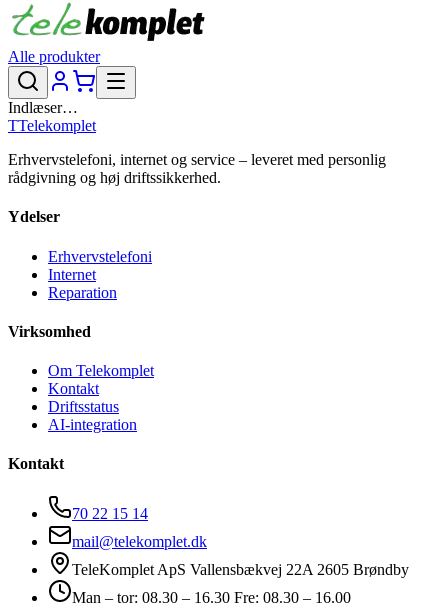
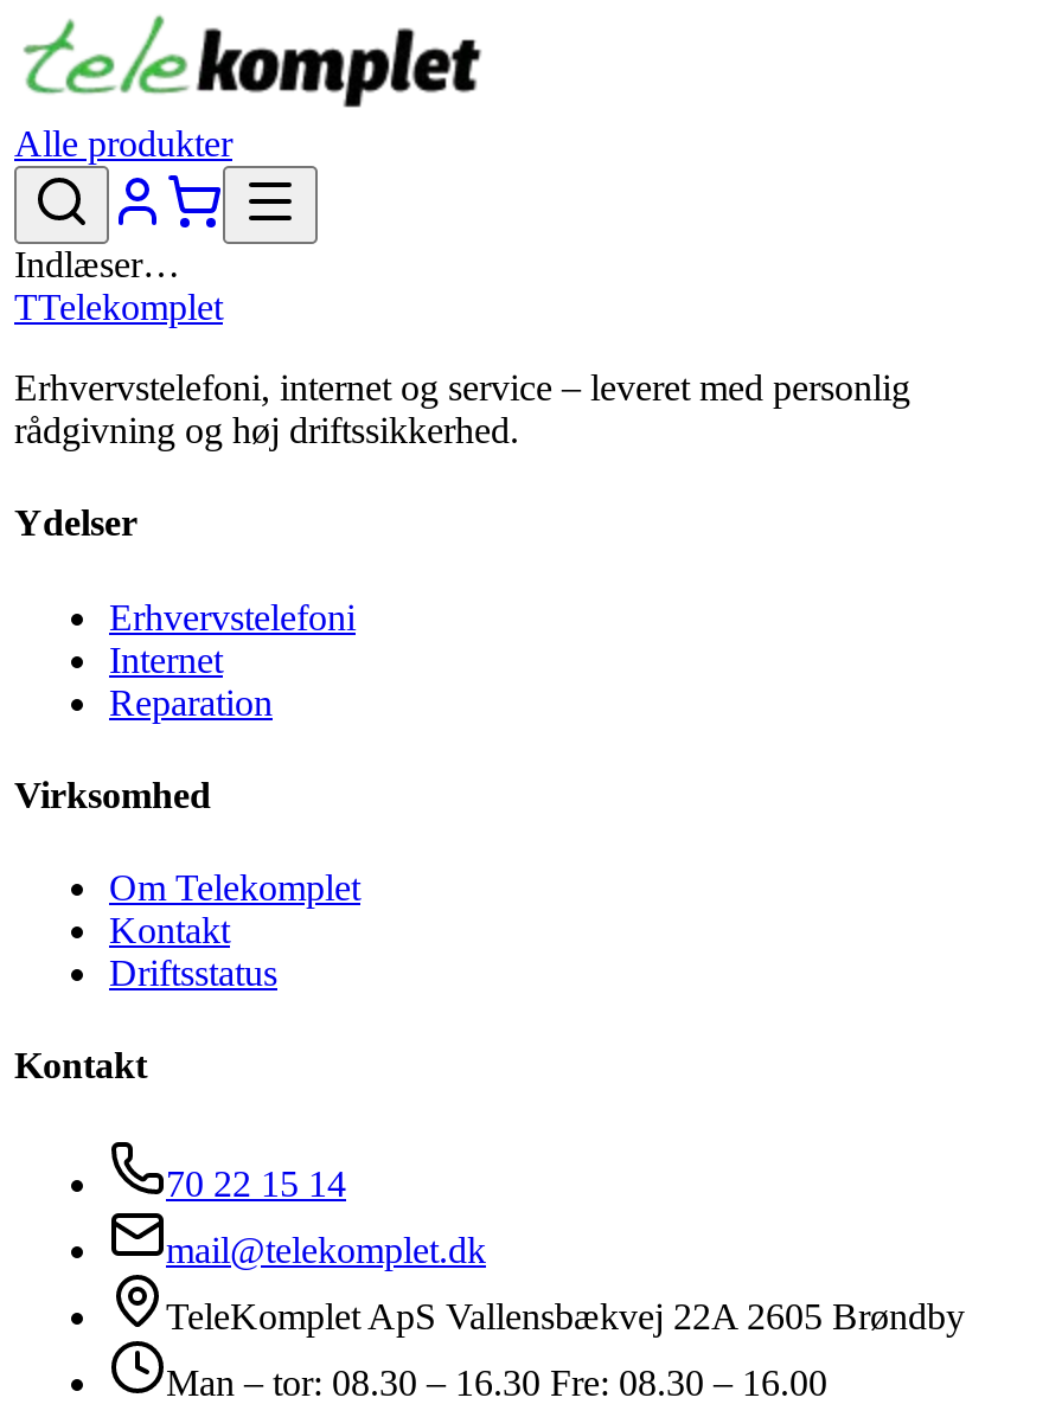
- AI-integration
